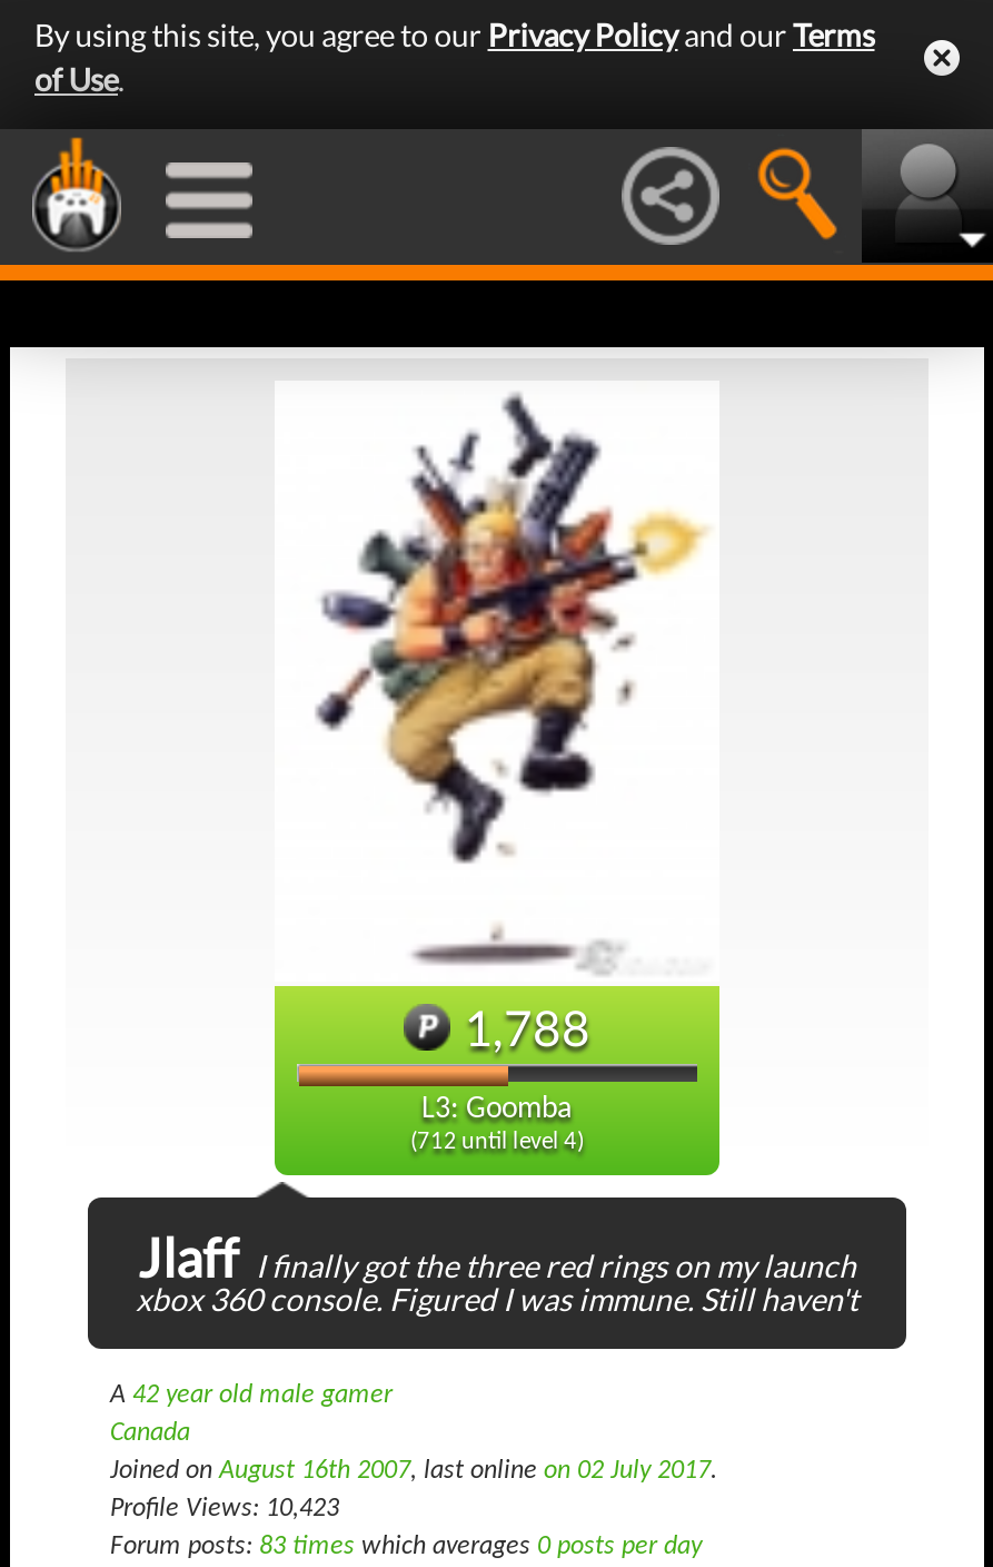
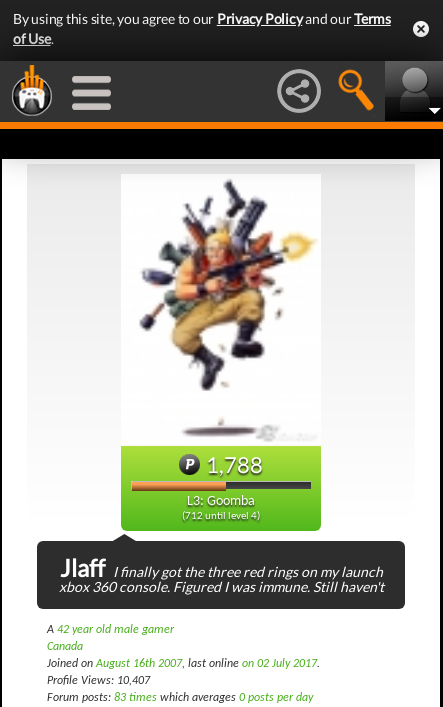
- Profile Views: 10,423
+ Profile Views: 10,407
